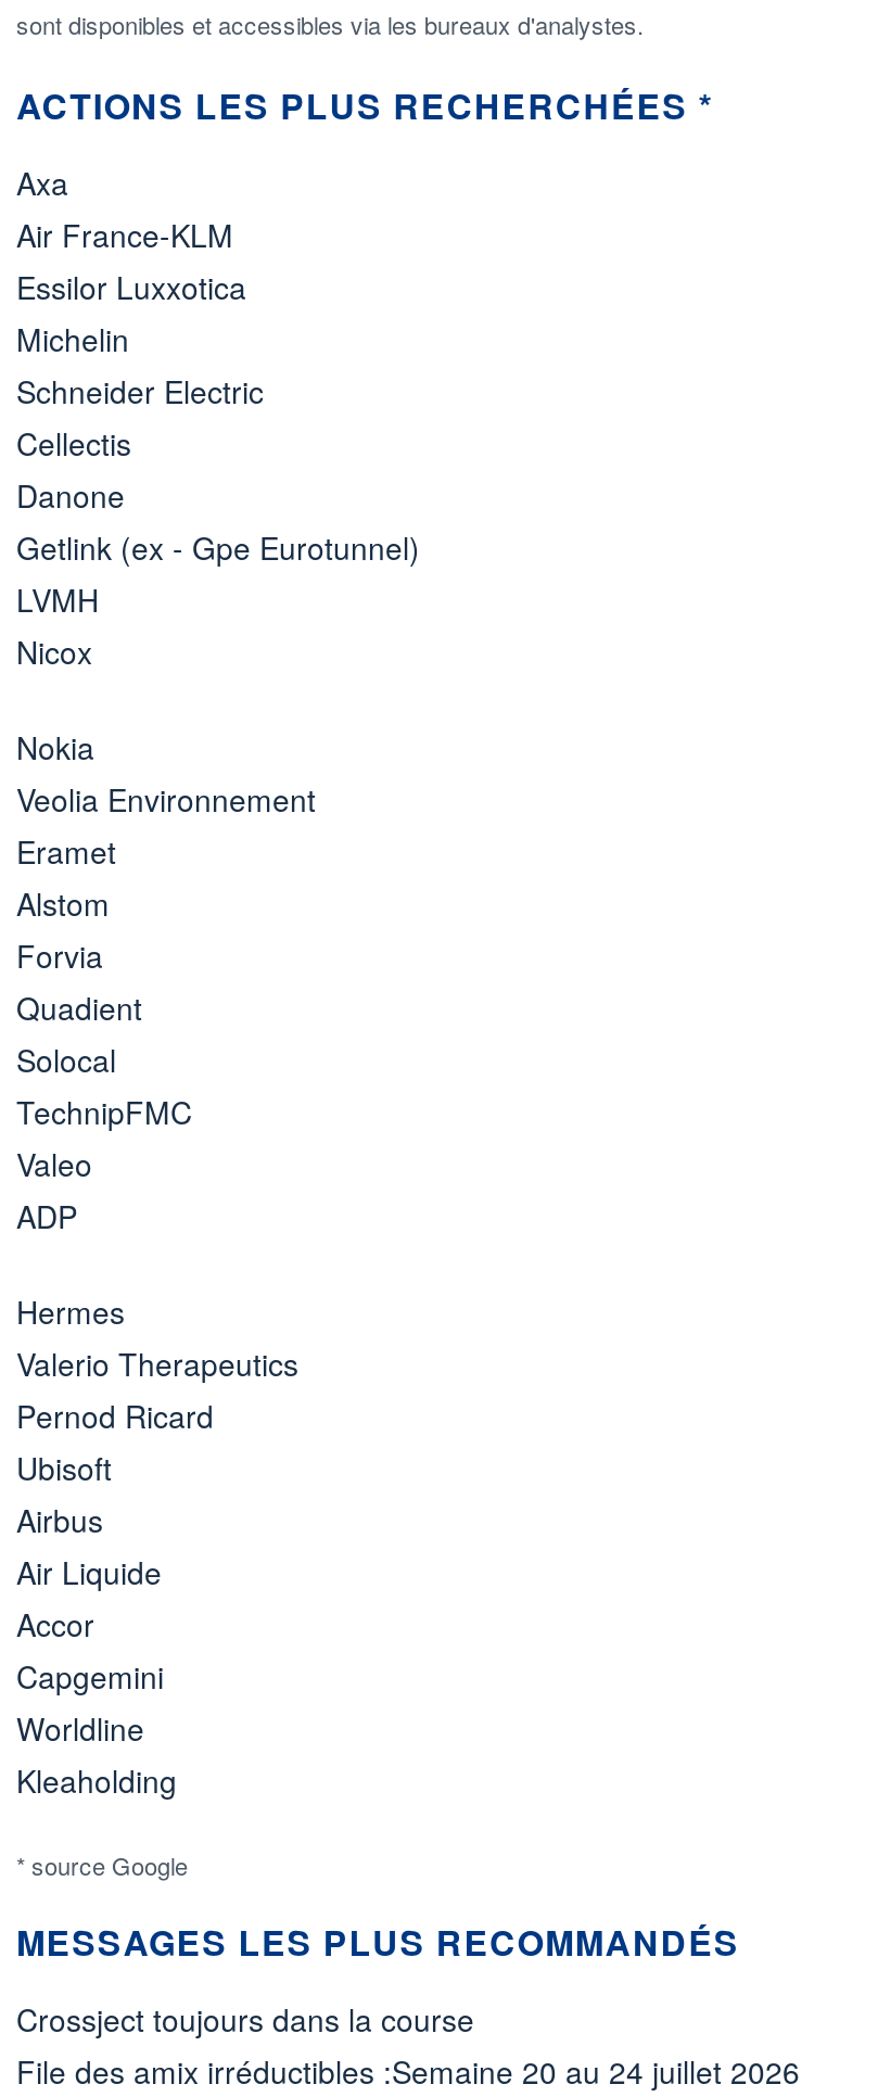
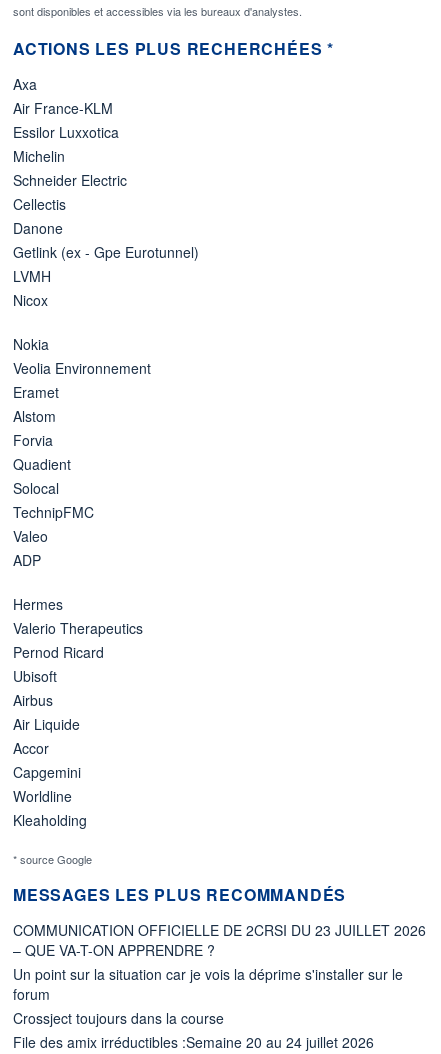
+ COMMUNICATION OFFICIELLE DE 2CRSI DU 23 JUILLET 2026
+ – QUE VA-T-ON APPRENDRE ?
+ Un point sur la situation car je vois la déprime s'installer sur le
+ forum
